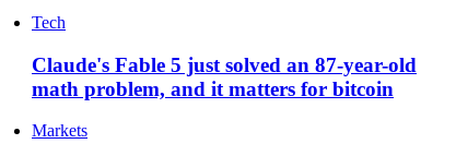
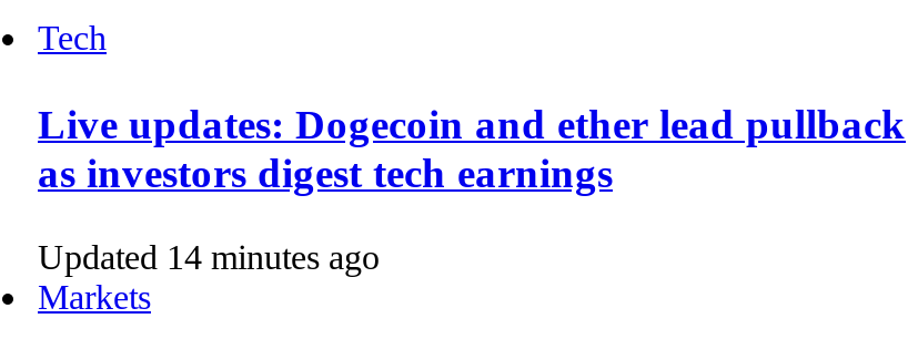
- Claude's Fable 5 just solved an 87-year-old
- math problem, and it matters for bitcoin
+ Live updates: Dogecoin and ether lead pullback
+ as investors digest tech earnings
+ Updated 14 minutes ago
